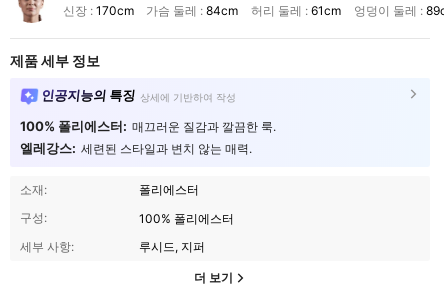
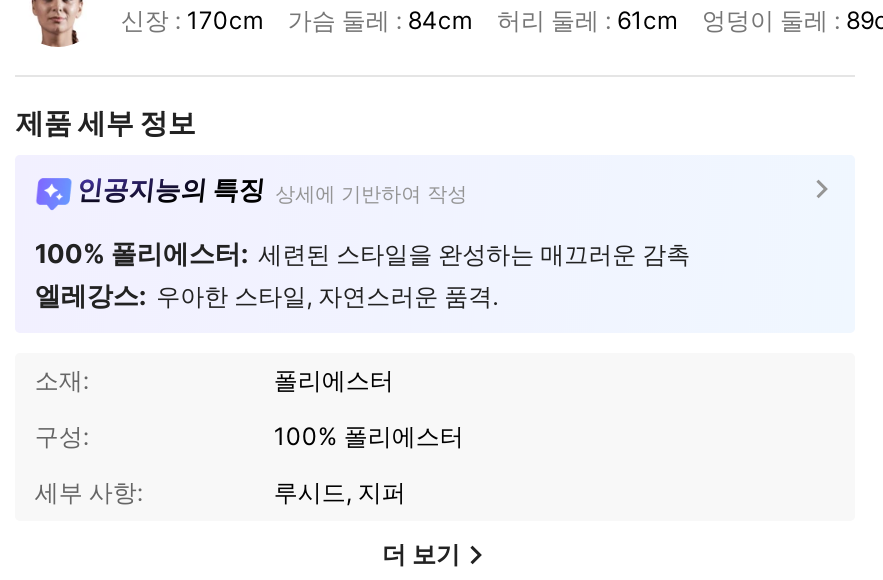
- 100% 폴리에스터: 매끄러운 질감과 깔끔한 룩.
- 엘레강스: 세련된 스타일과 변치 않는 매력.
+ 100% 폴리에스터: 세련된 스타일을 완성하는 매끄러운 감촉
+ 엘레강스: 우아한 스타일, 자연스러운 품격.
